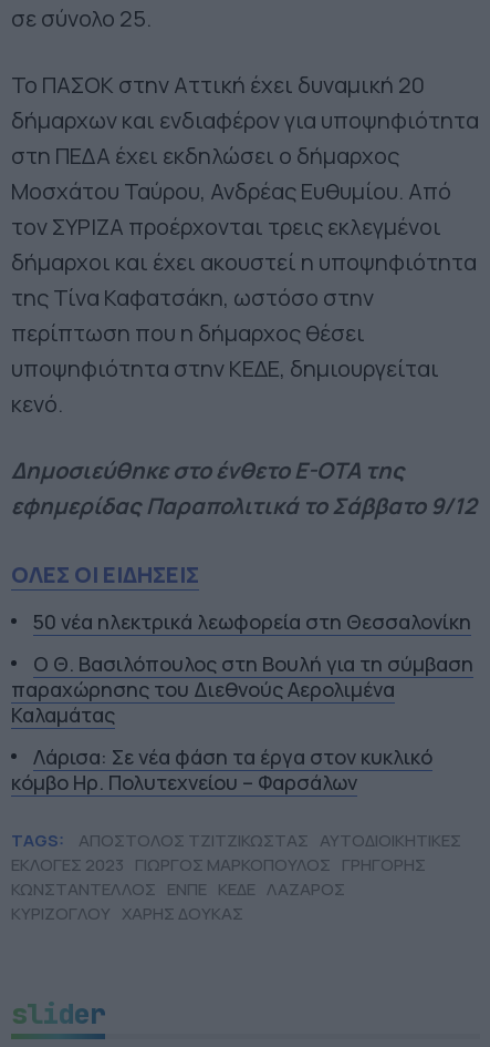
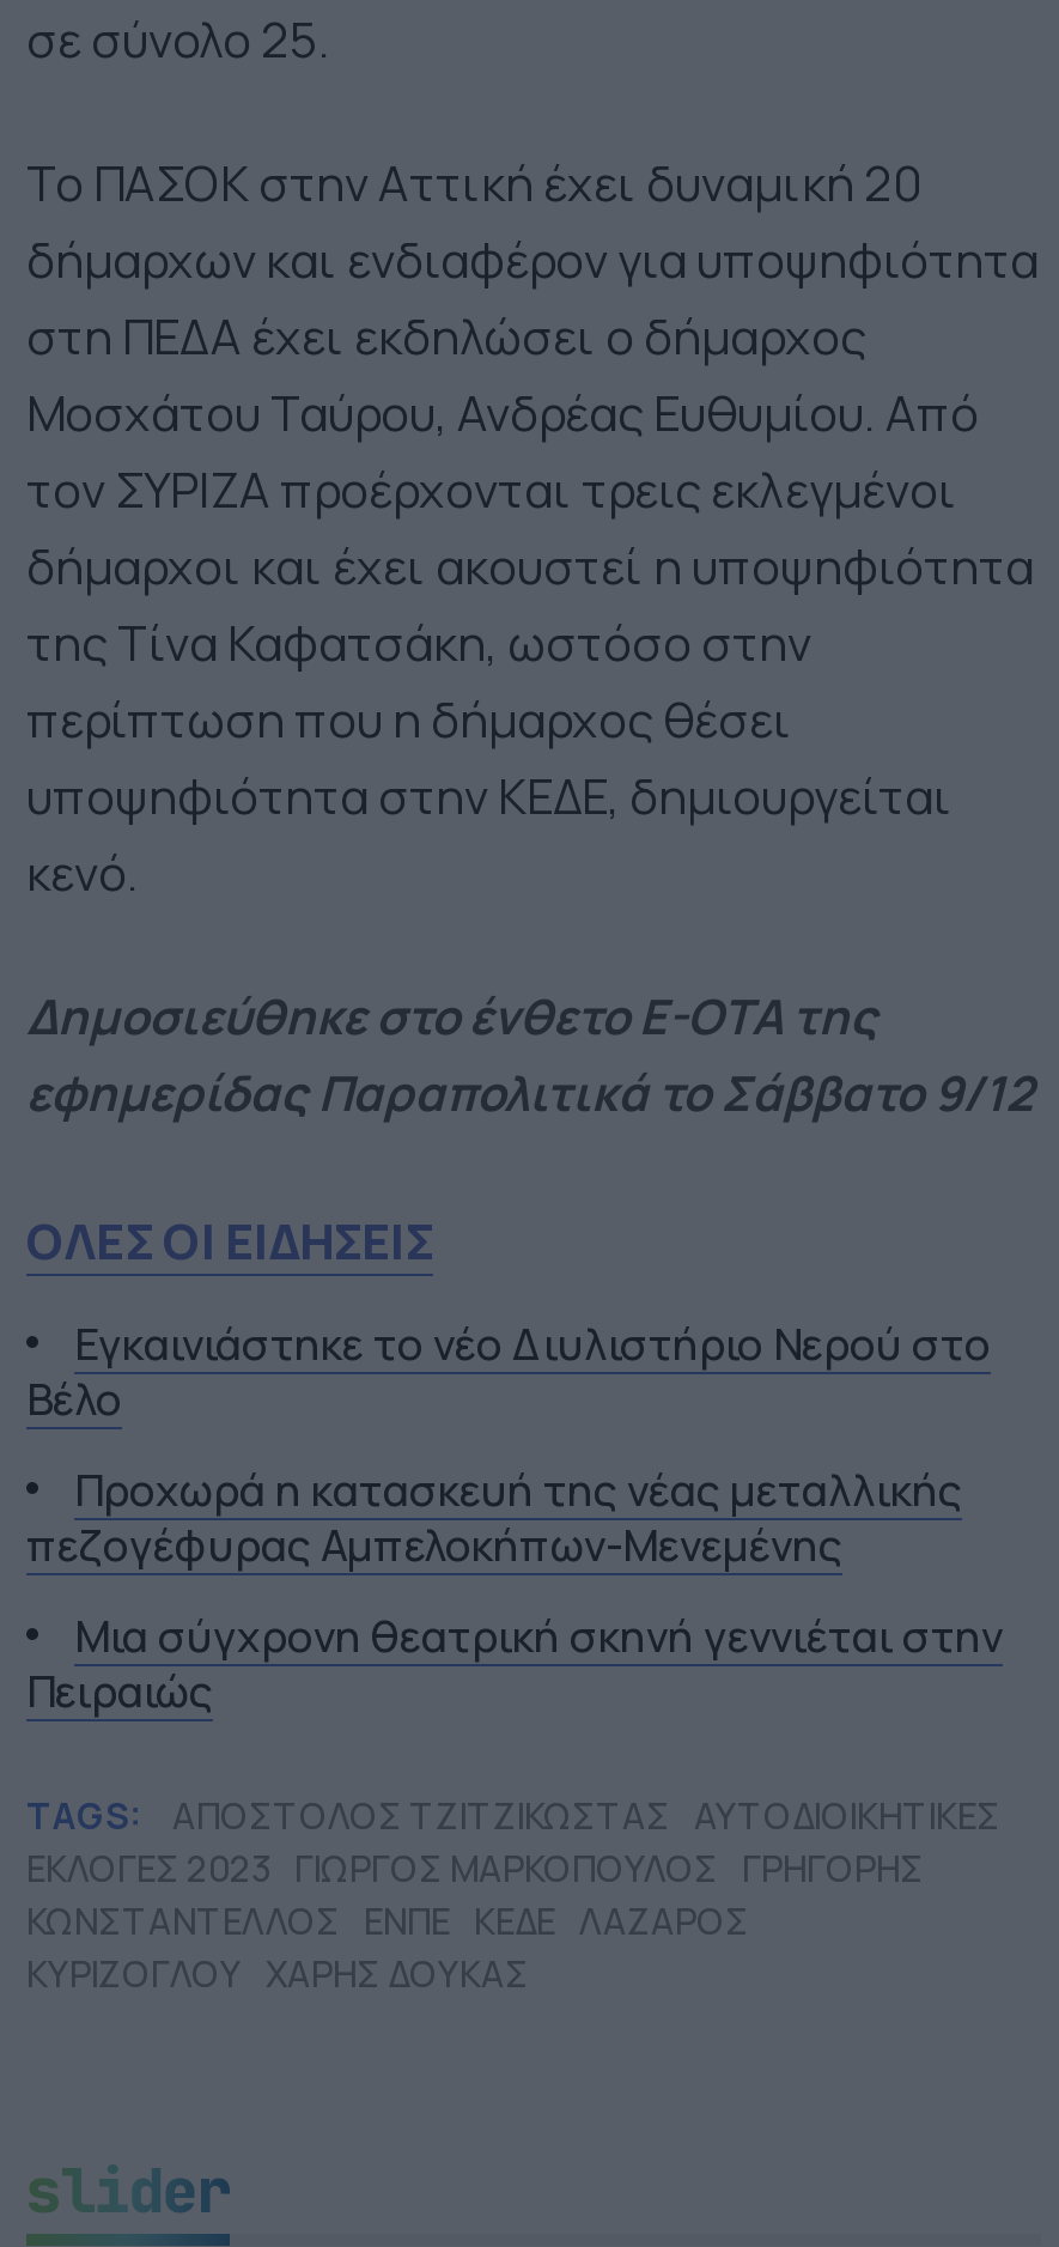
- 50 νέα ηλεκτρικά λεωφορεία στη Θεσσαλονίκη
+ Εγκαινιάστηκε το νέο Διυλιστήριο Νερού στο
+ Βέλο

- Ο Θ. Βασιλόπουλος στη Βουλή για τη σύμβαση
- παραχώρησης του Διεθνούς Αερολιμένα
- Καλαμάτας
+ Προχωρά η κατασκευή της νέας μεταλλικής
+ πεζογέφυρας Αμπελοκήπων-Μενεμένης

- Λάρισα: Σε νέα φάση τα έργα στον κυκλικό
- κόμβο Ηρ. Πολυτεχνείου – Φαρσάλων
+ Μια σύγχρονη θεατρική σκηνή γεννιέται στην
+ Πειραιώς
